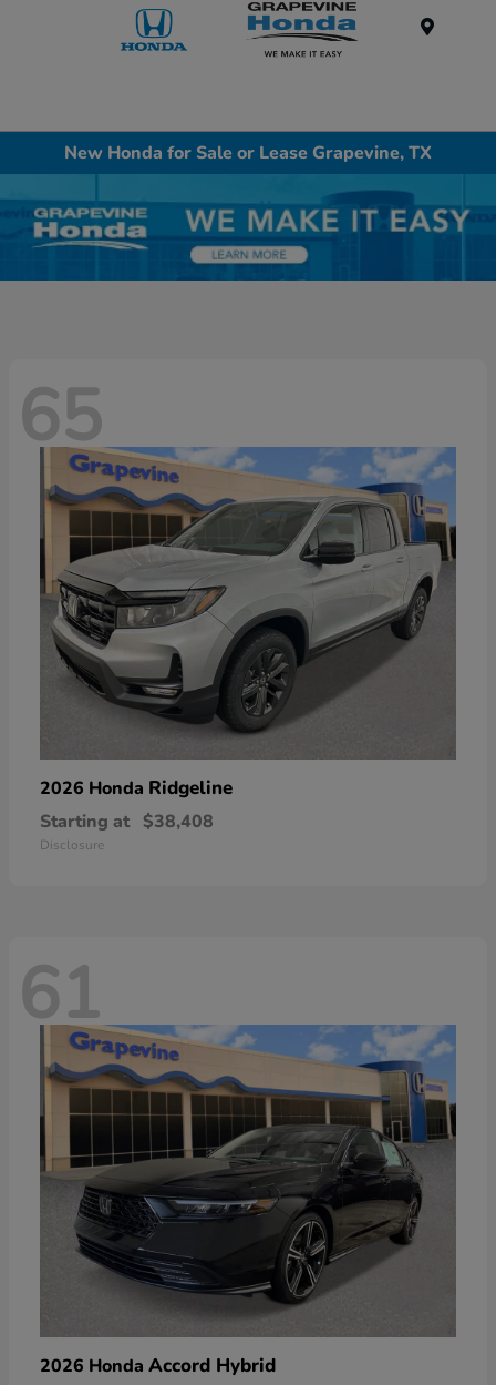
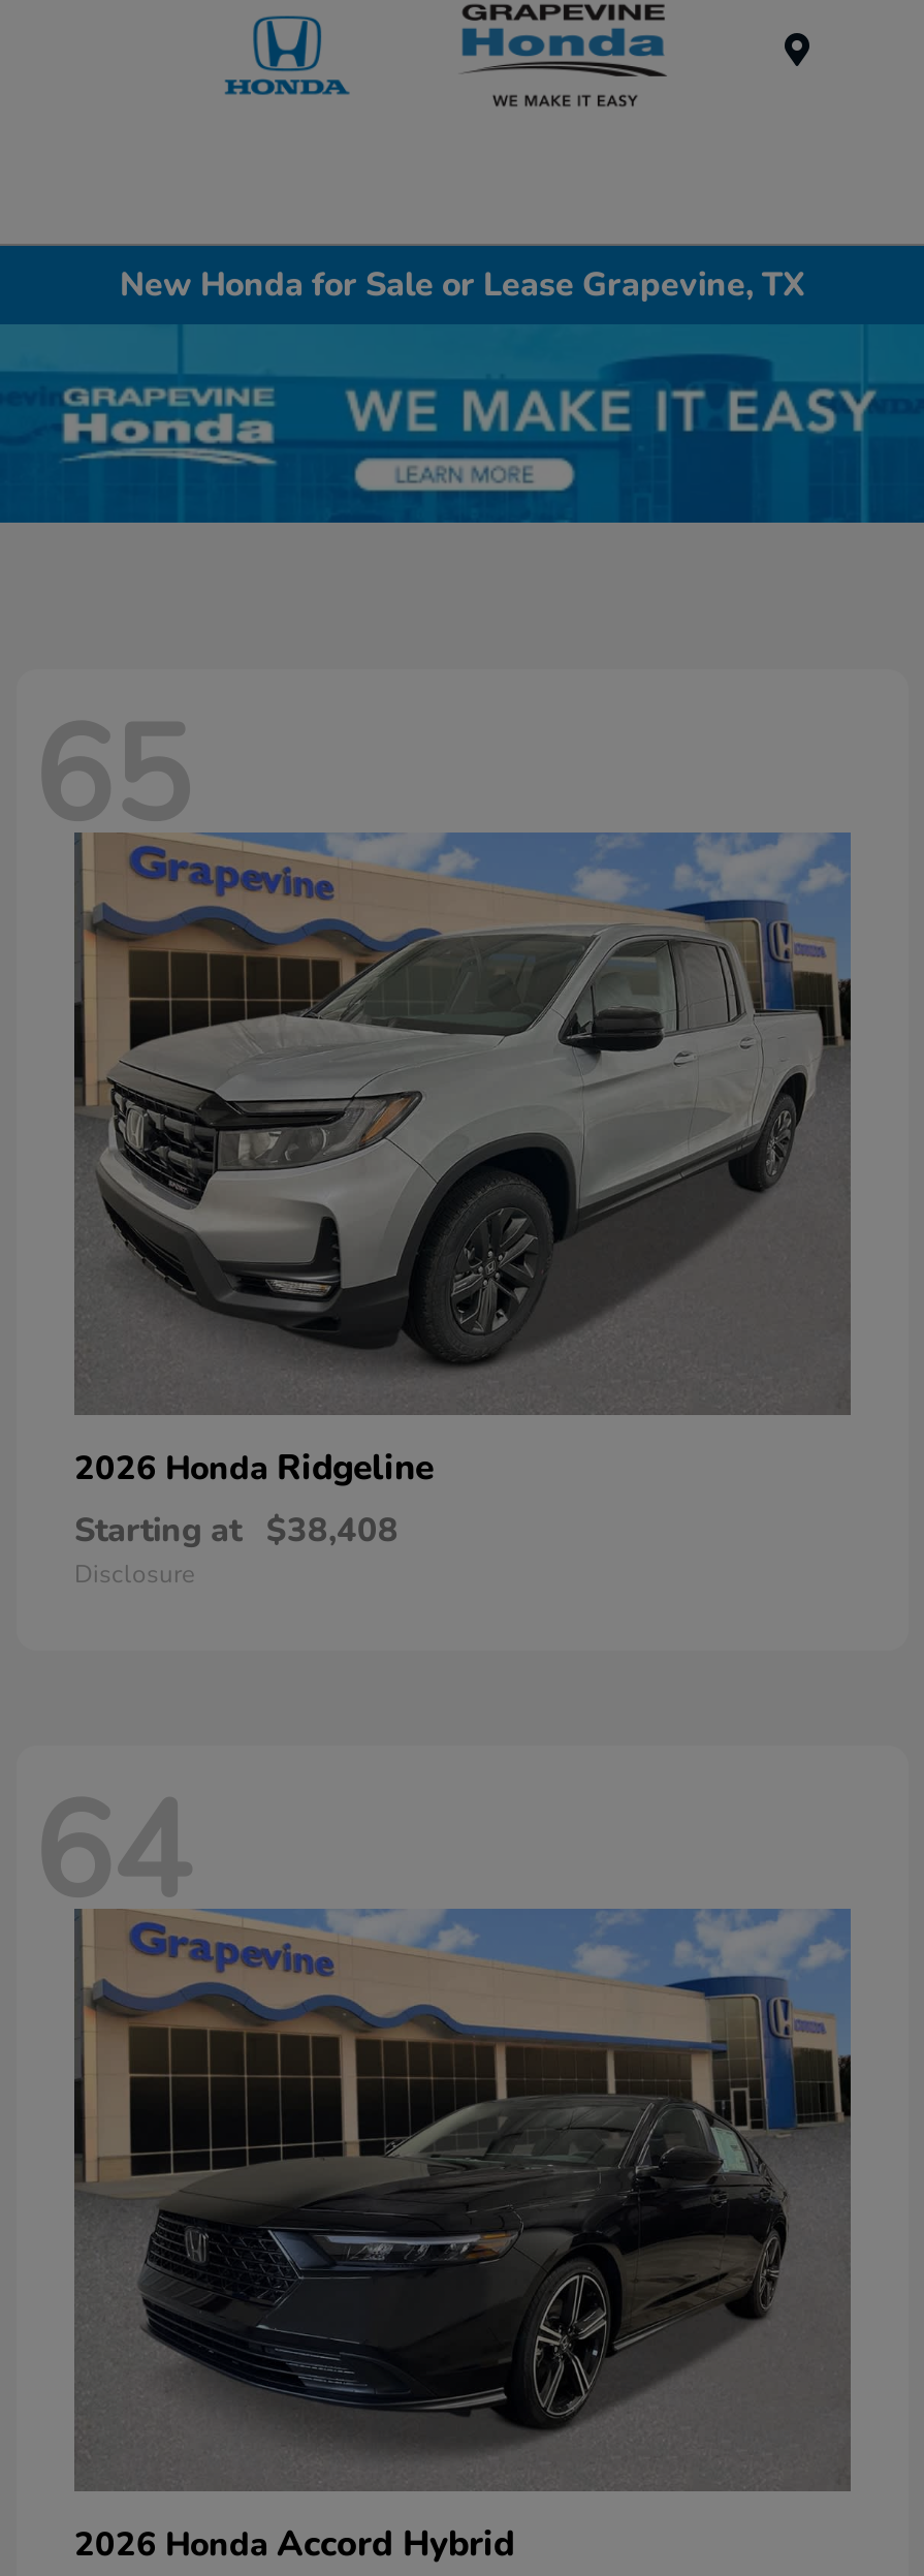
- 61
+ 64
